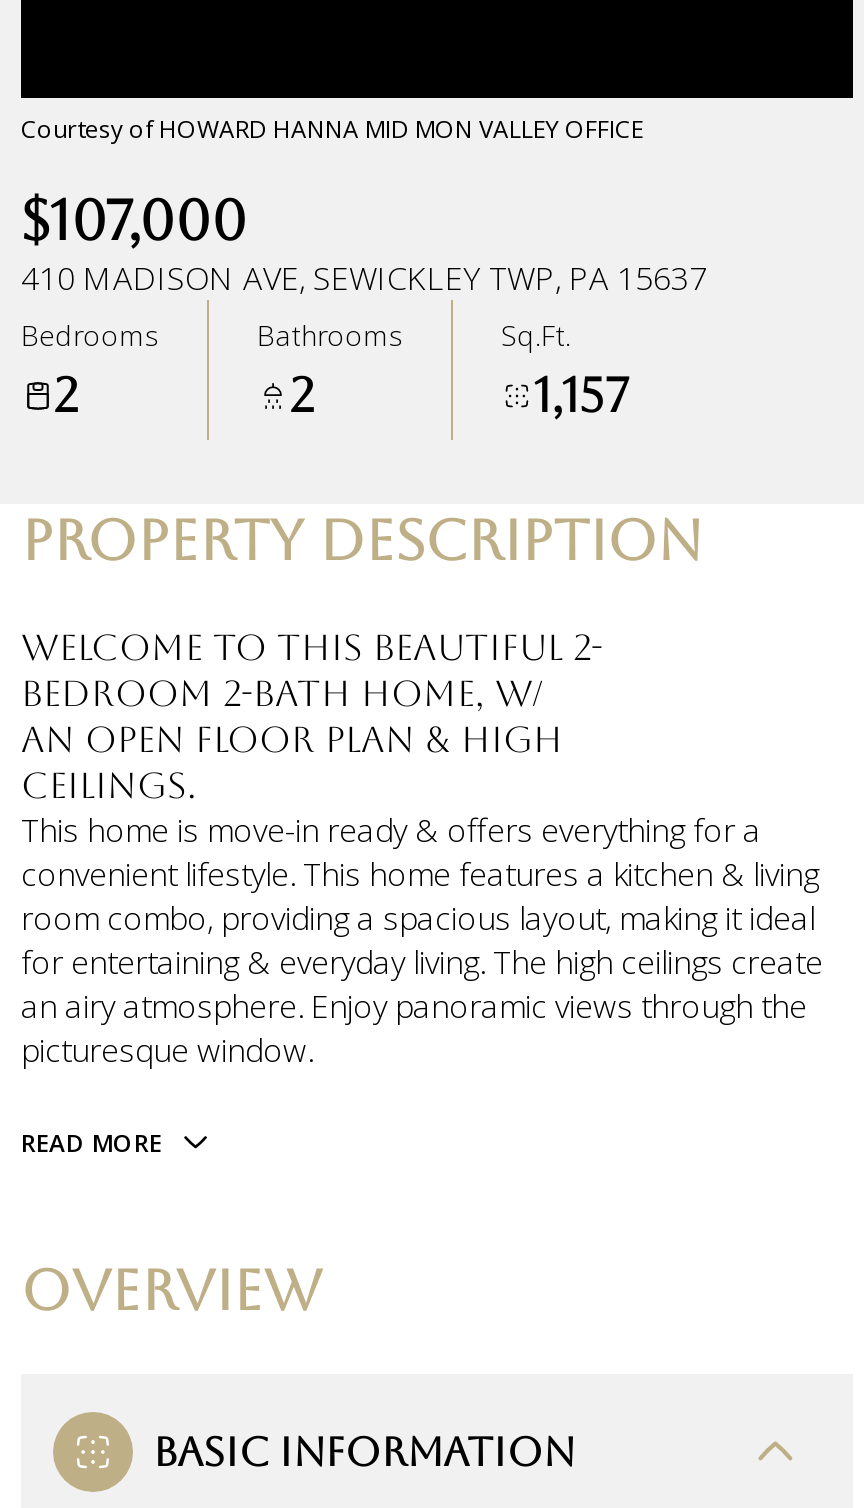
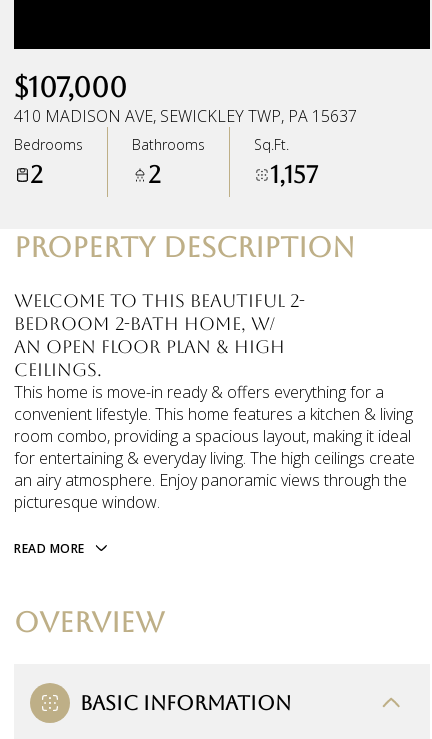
- Courtesy of HOWARD HANNA MID MON VALLEY OFFICE
